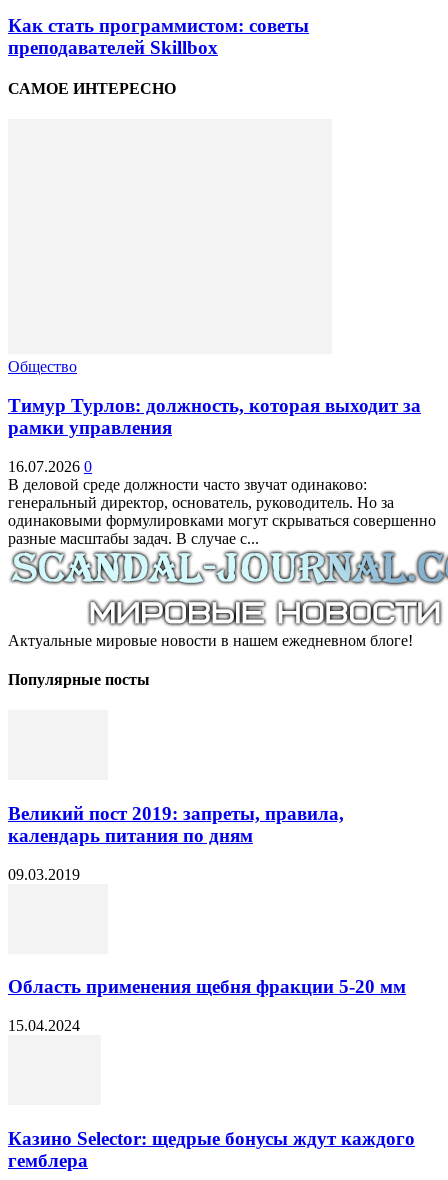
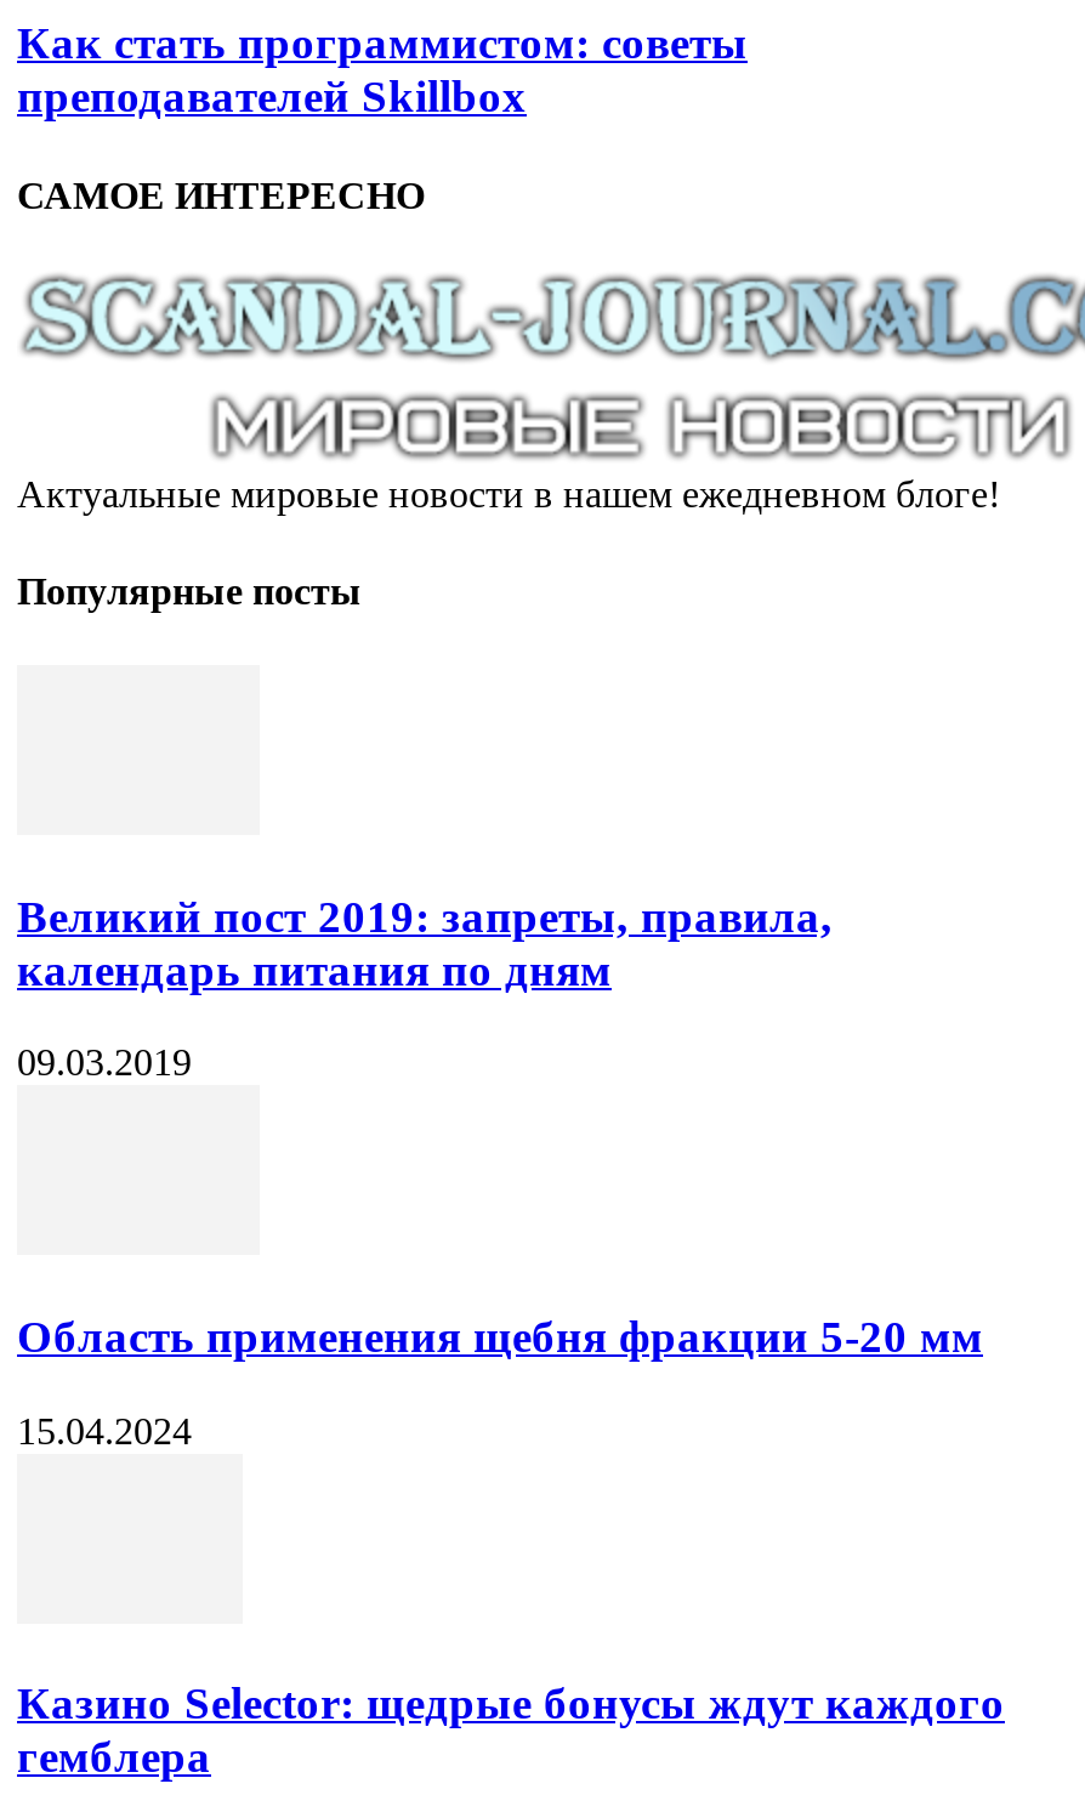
- Общество
- Тимур Турлов: должность, которая выходит за
- рамки управления
- 16.07.2026 0
- В деловой среде должности часто звучат одинаково:
- генеральный директор, основатель, руководитель. Но за
- одинаковыми формулировками могут скрываться совершенно
- разные масштабы задач. В случае с...
